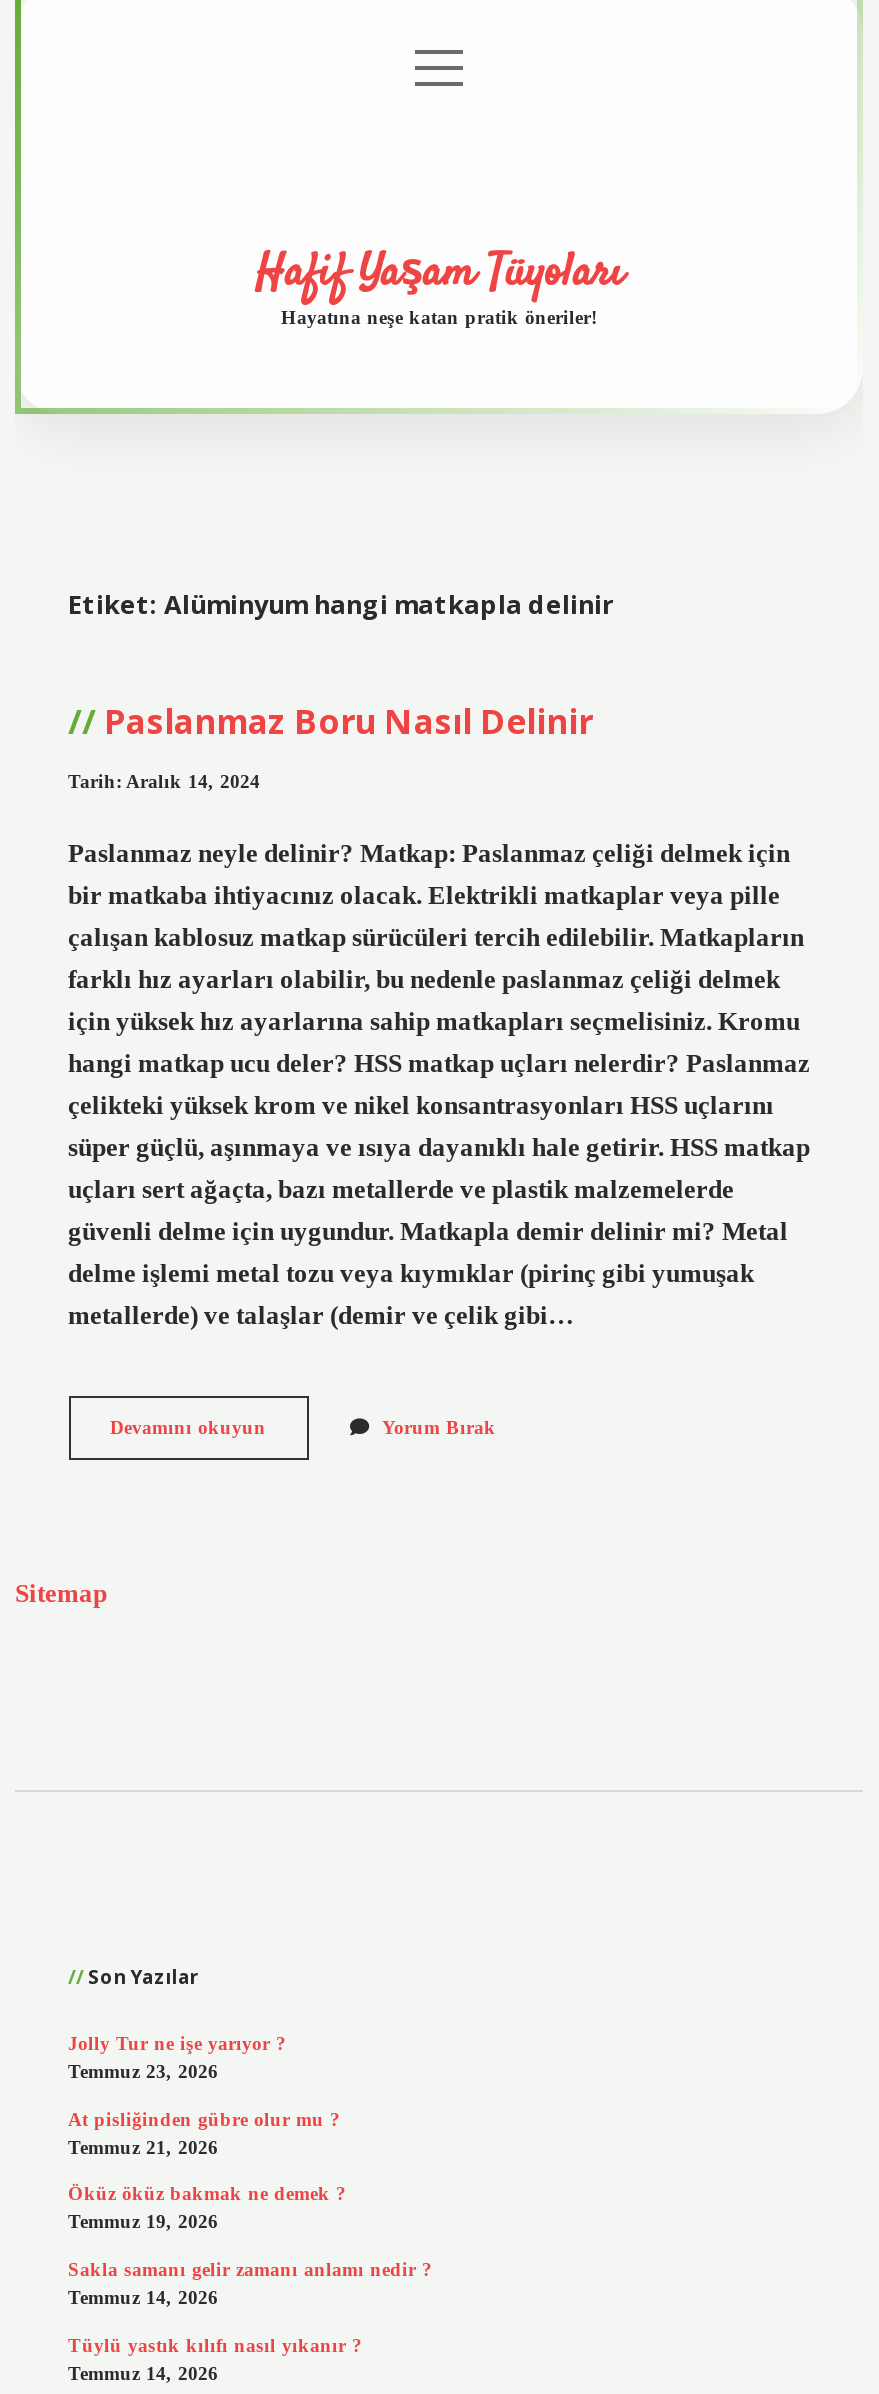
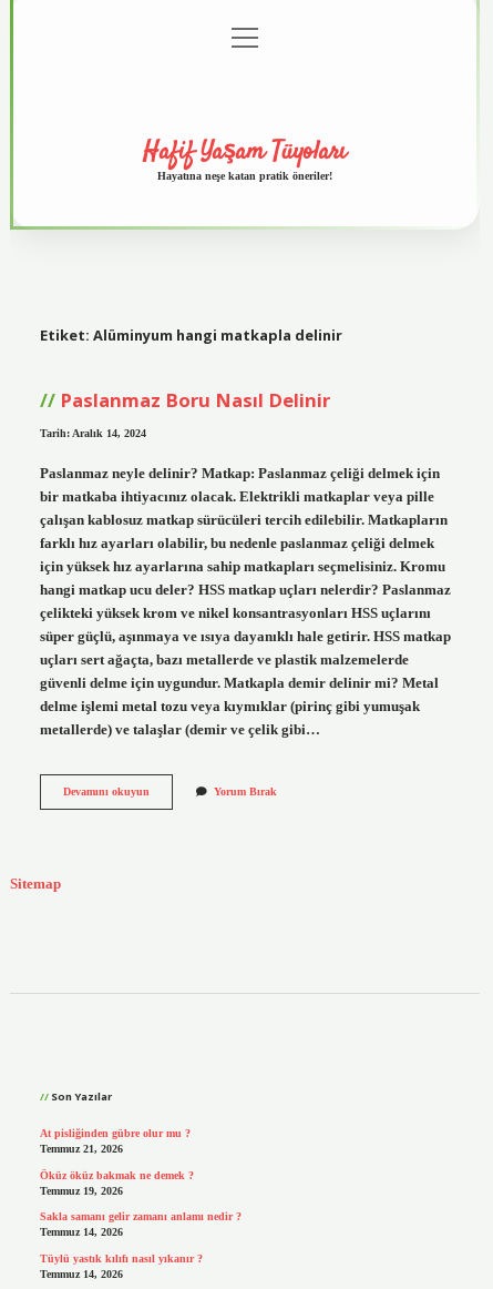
- Jolly Tur ne işe yarıyor ?
- Temmuz 23, 2026
